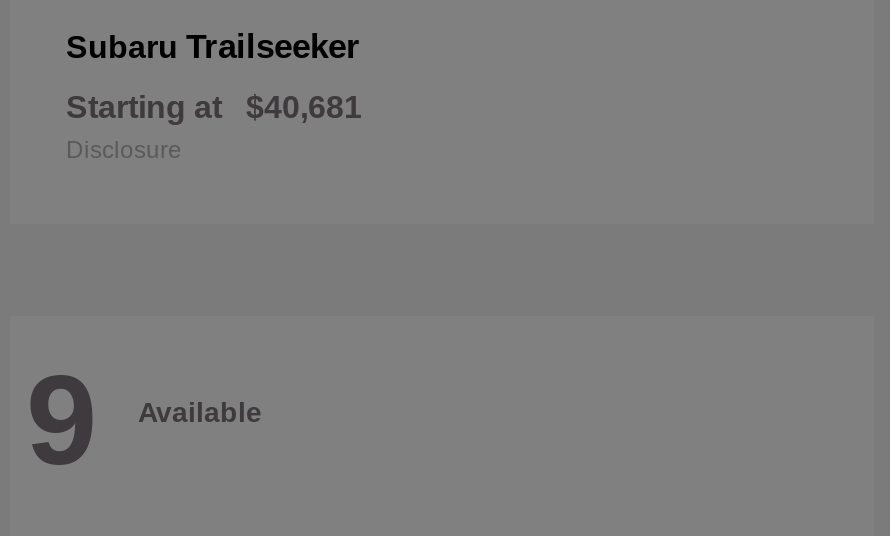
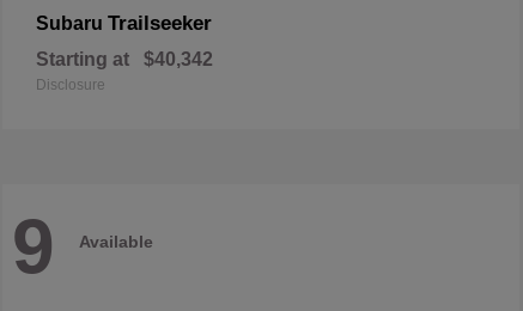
- Starting at $40,681
+ Starting at $40,342
